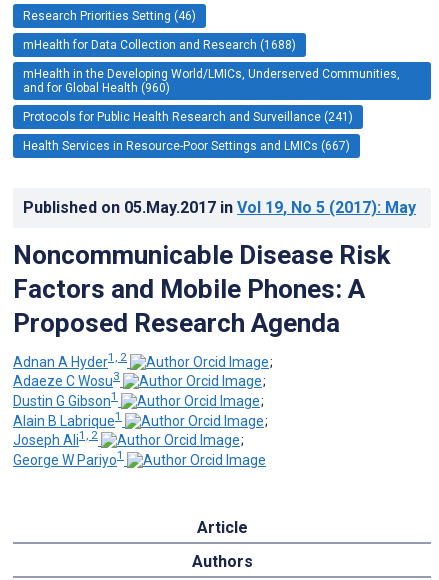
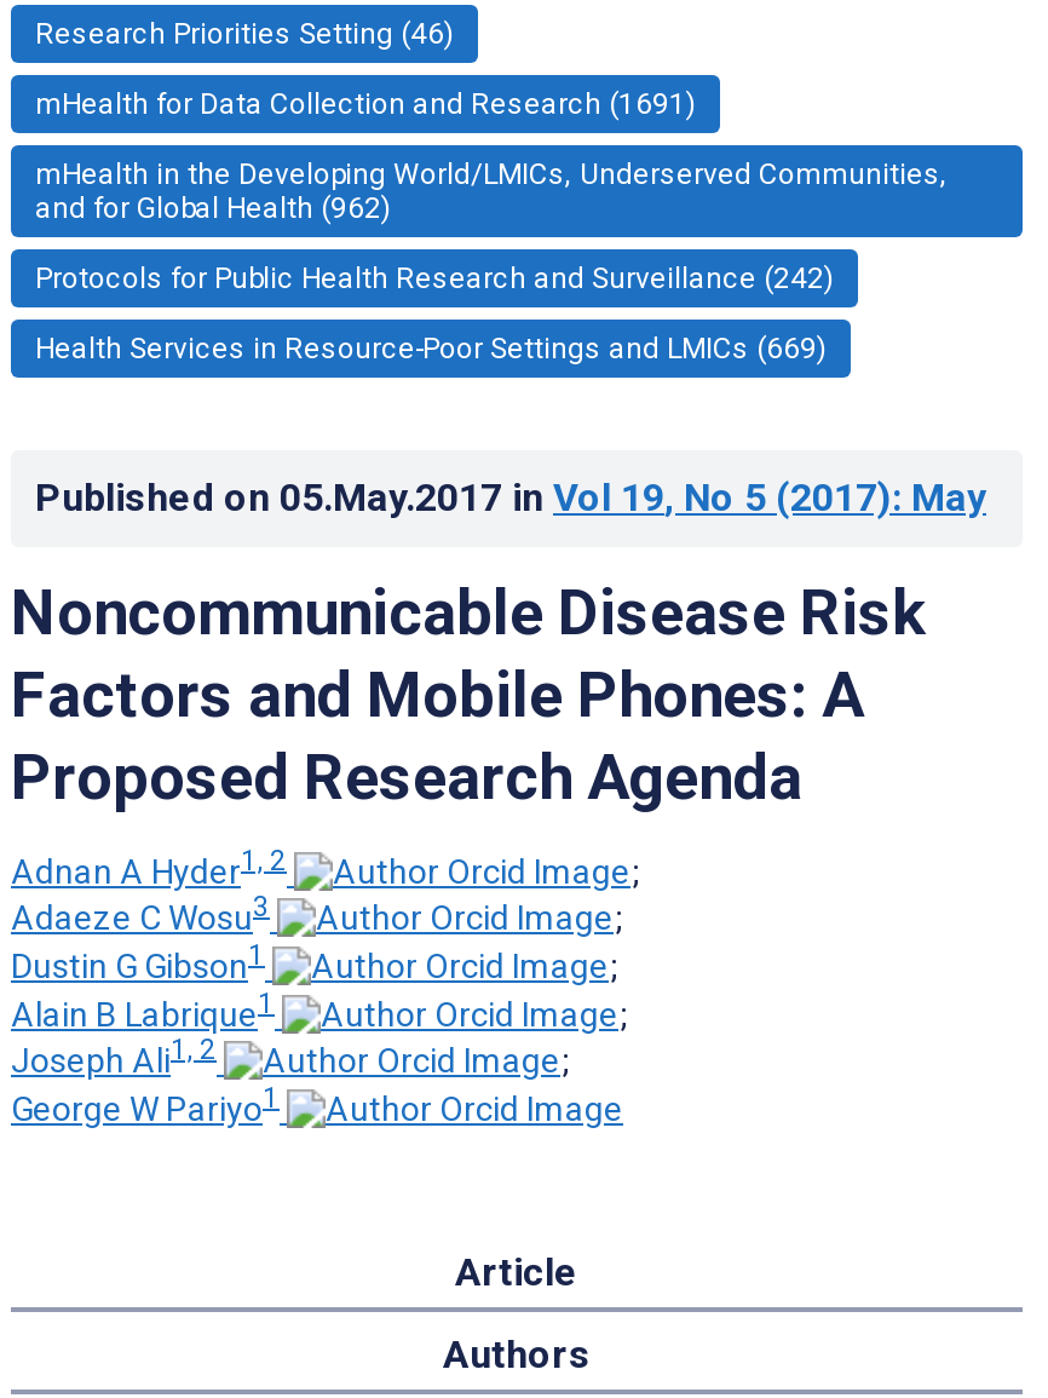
- mHealth for Data Collection and Research (1688)
+ mHealth for Data Collection and Research (1691)

- and for Global Health (960)
+ and for Global Health (962)

- Protocols for Public Health Research and Surveillance (241)
+ Protocols for Public Health Research and Surveillance (242)

- Health Services in Resource-Poor Settings and LMICs (667)
+ Health Services in Resource-Poor Settings and LMICs (669)
